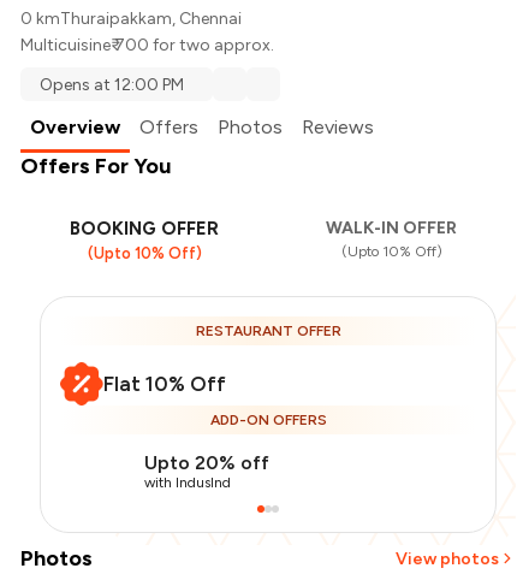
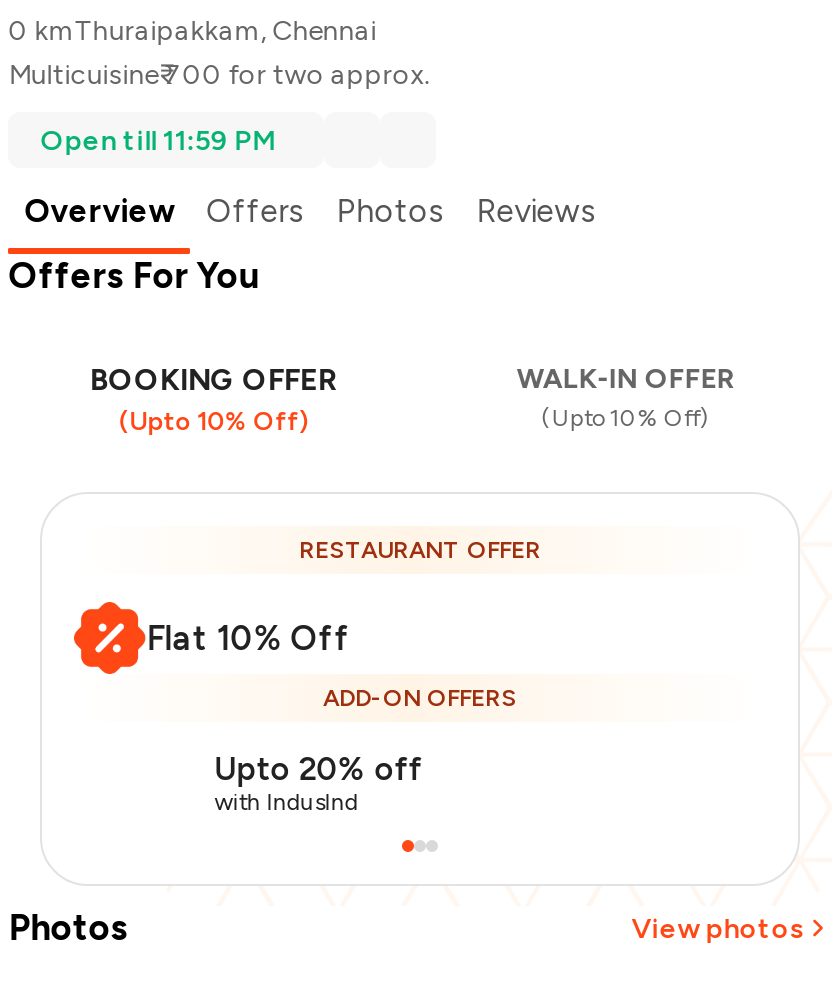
- Opens at 12:00 PM
+ Open till 11:59 PM
